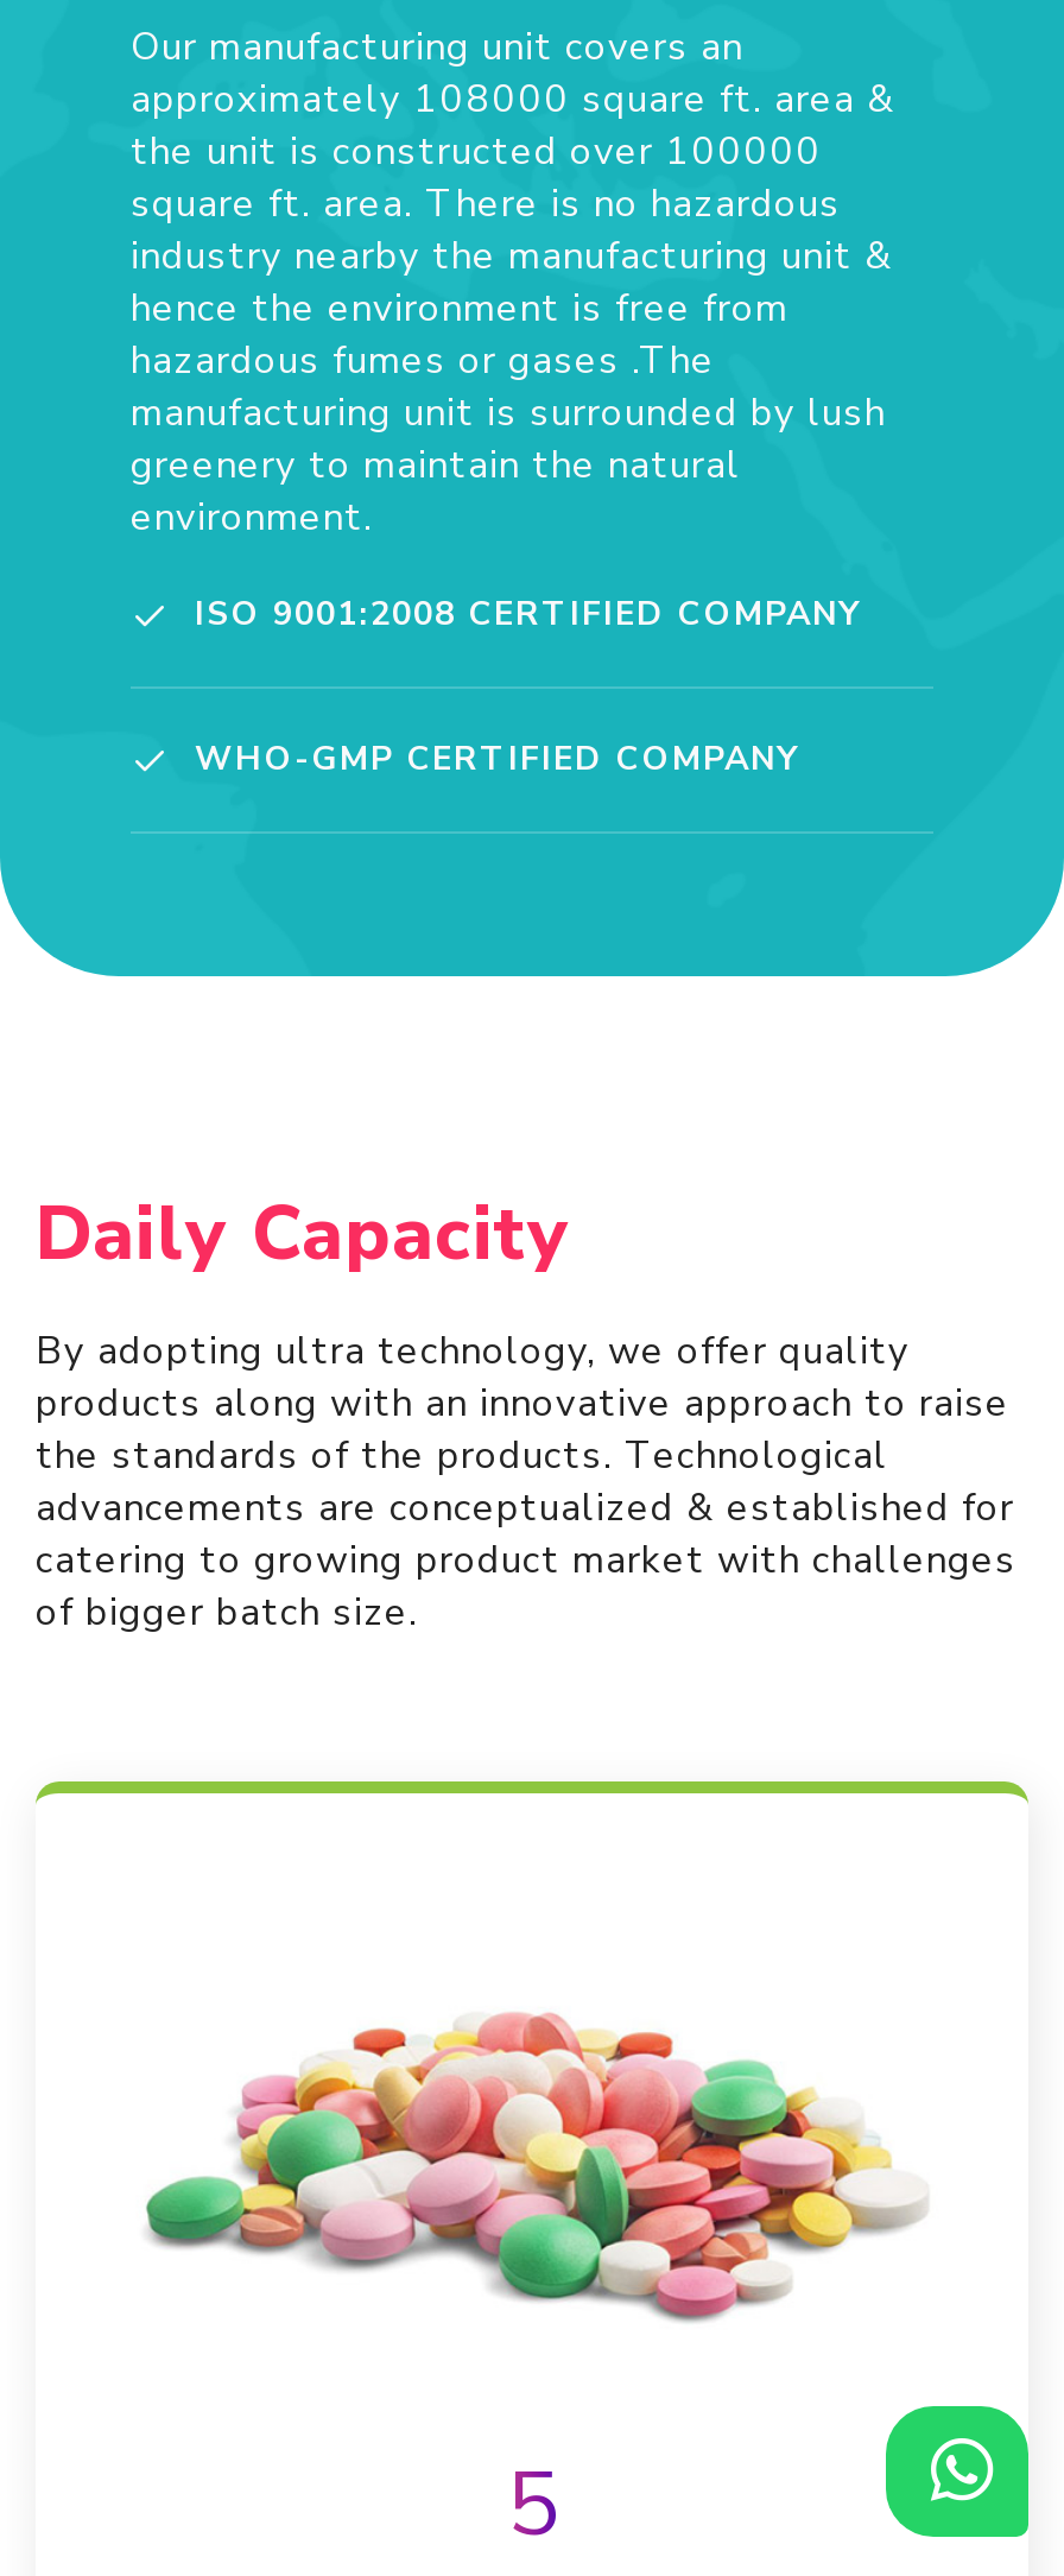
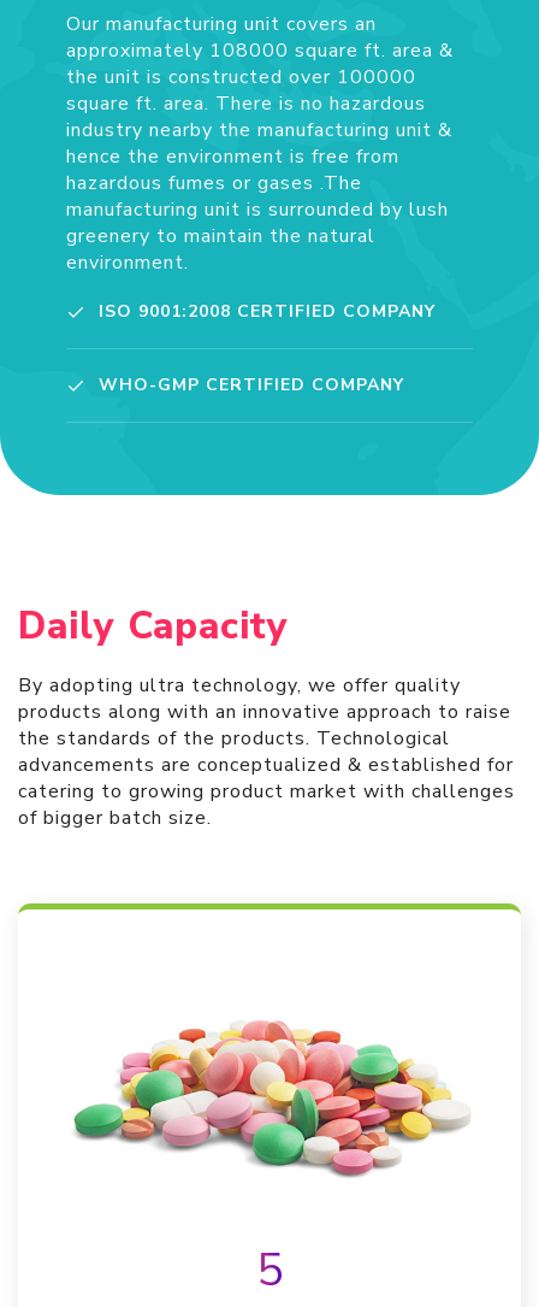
- [image]
